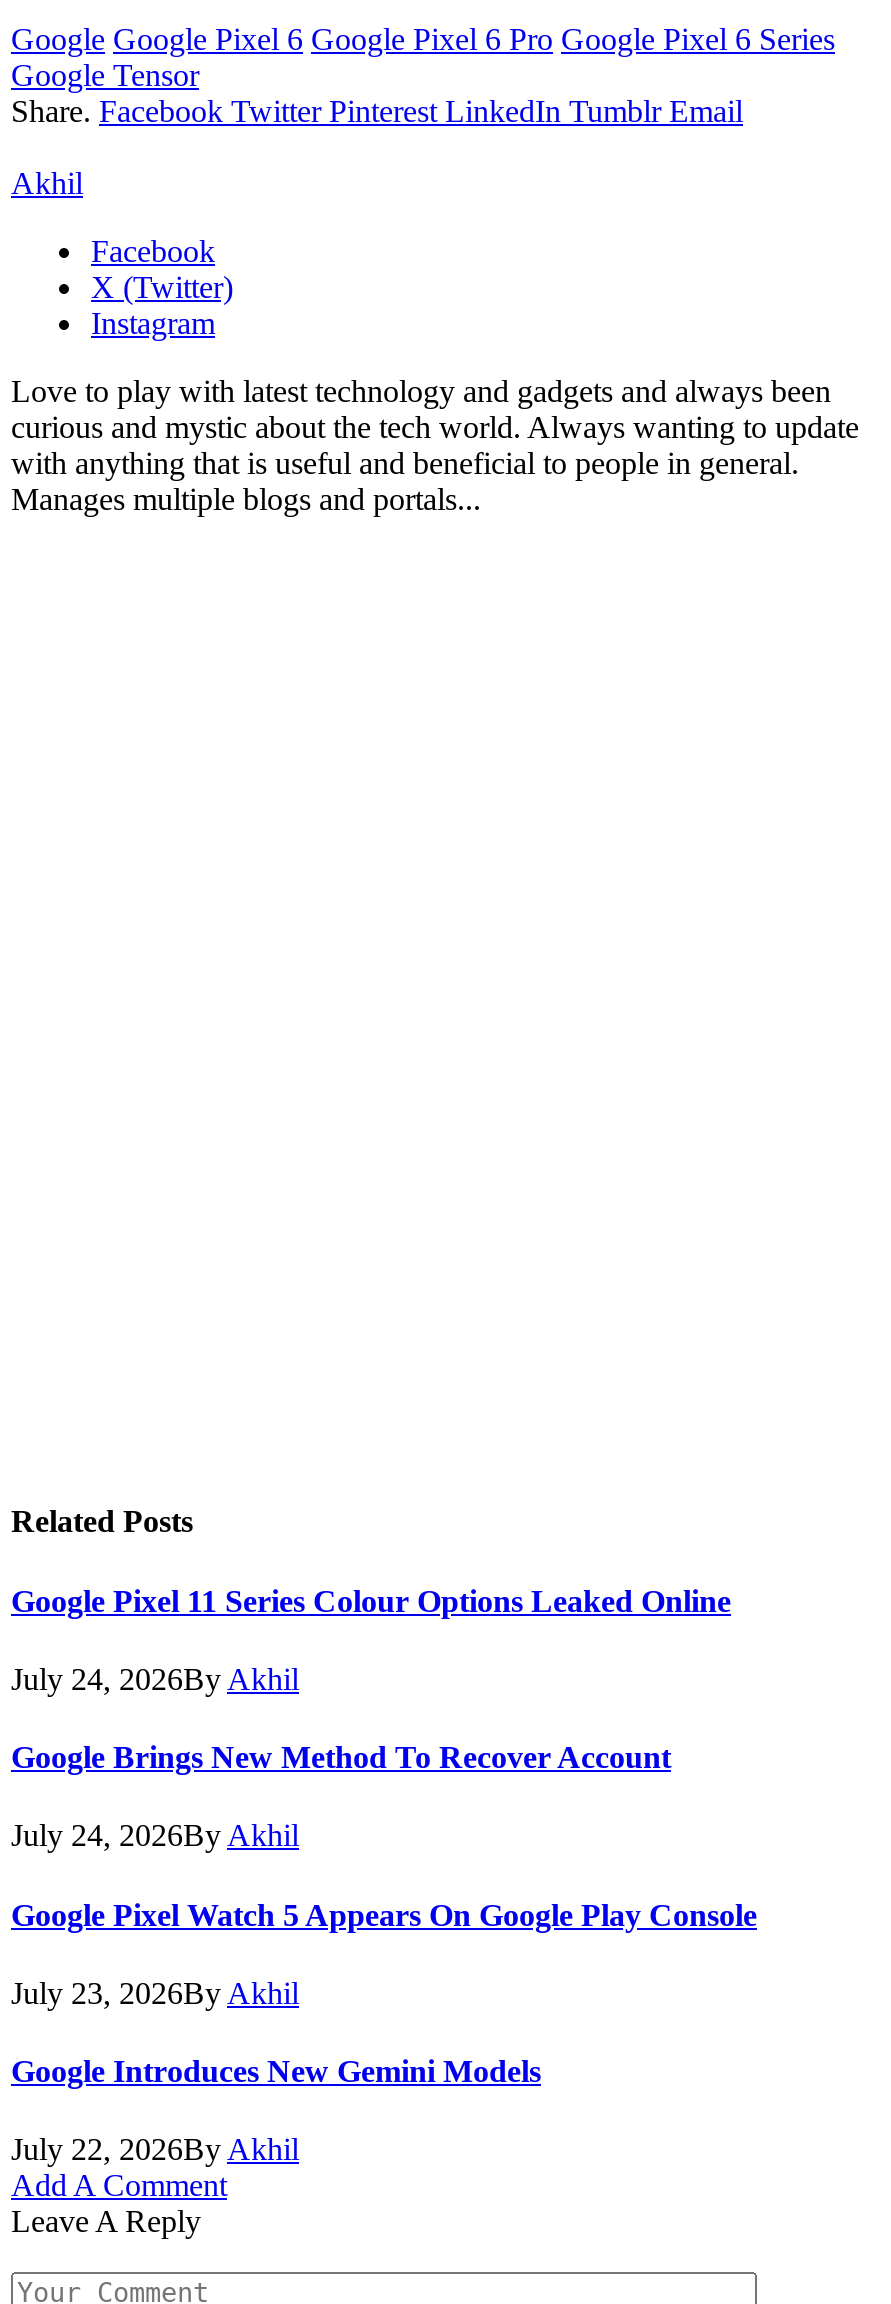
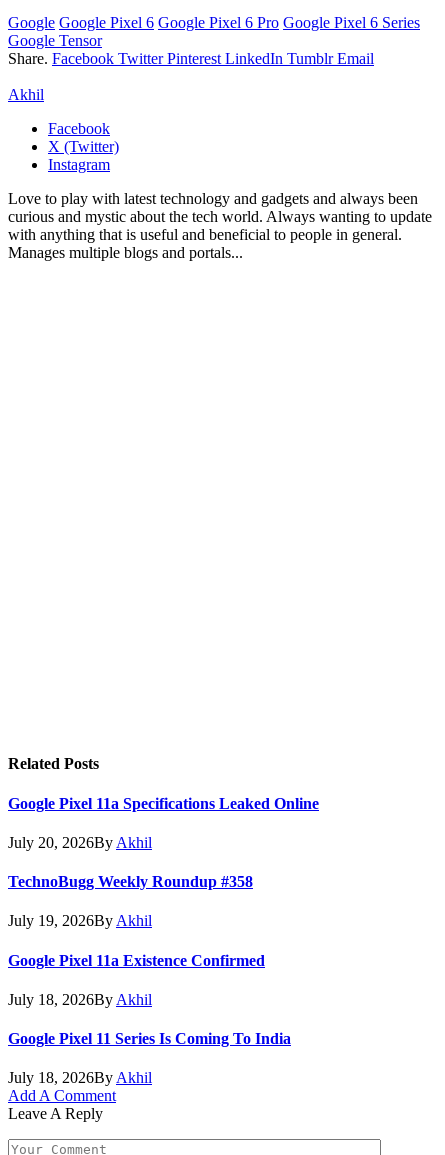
- Google Pixel 11 Series Colour Options Leaked Online
+ Google Pixel 11a Specifications Leaked Online

- July 24, 2026By Akhil
+ July 20, 2026By Akhil

- Google Brings New Method To Recover Account
+ TechnoBugg Weekly Roundup #358

- July 24, 2026By Akhil
+ July 19, 2026By Akhil

- Google Pixel Watch 5 Appears On Google Play Console
+ Google Pixel 11a Existence Confirmed

- July 23, 2026By Akhil
+ July 18, 2026By Akhil

- Google Introduces New Gemini Models
+ Google Pixel 11 Series Is Coming To India

- July 22, 2026By Akhil
+ July 18, 2026By Akhil
